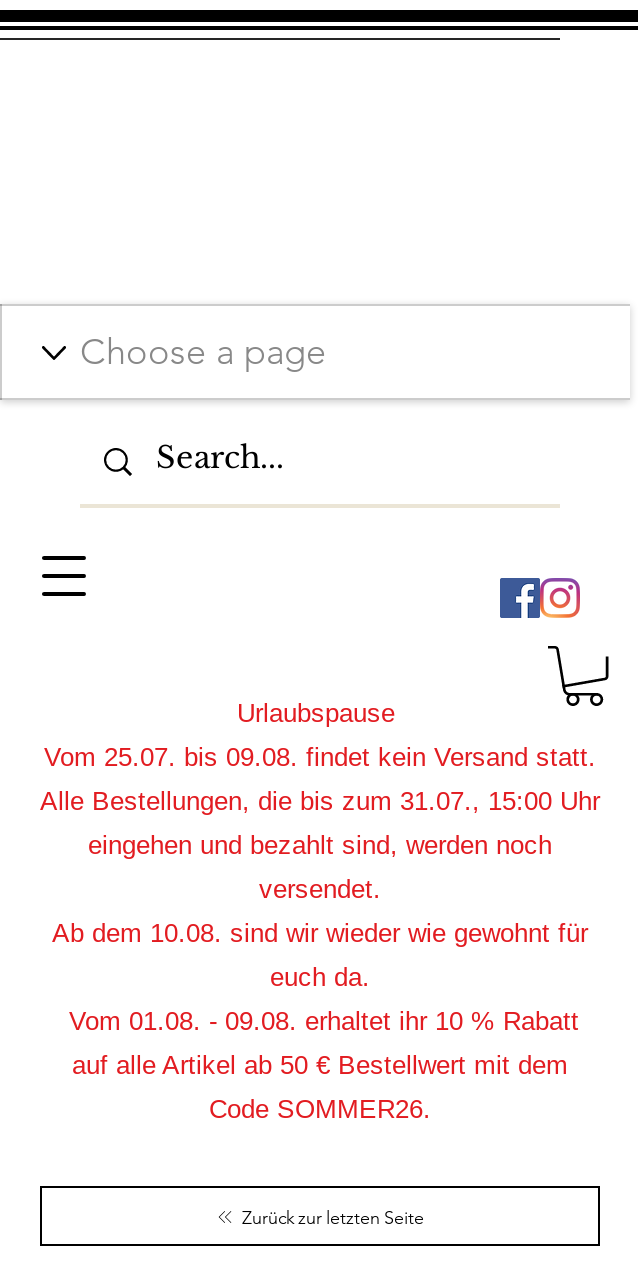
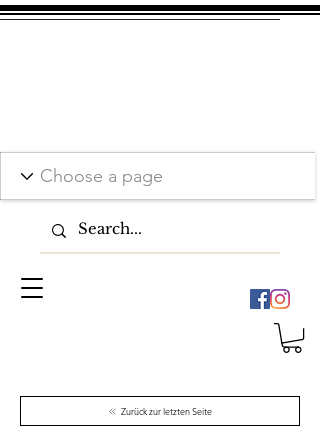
- Urlaubspause
- Vom 25.07. bis 09.08. findet kein Versand statt.
- Alle Bestellungen, die bis zum 31.07., 15:00 Uhr
- eingehen und bezahlt sind, werden noch
- versendet.
- Ab dem 10.08. sind wir wieder wie gewohnt für
- euch da.
- Vom 01.08. - 09.08. erhaltet ihr 10 % Rabatt
- auf alle Artikel ab 50 € Bestellwert mit dem
- Code SOMMER26.
